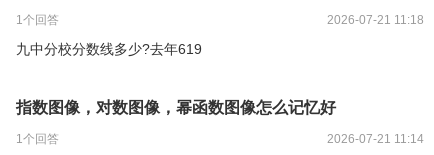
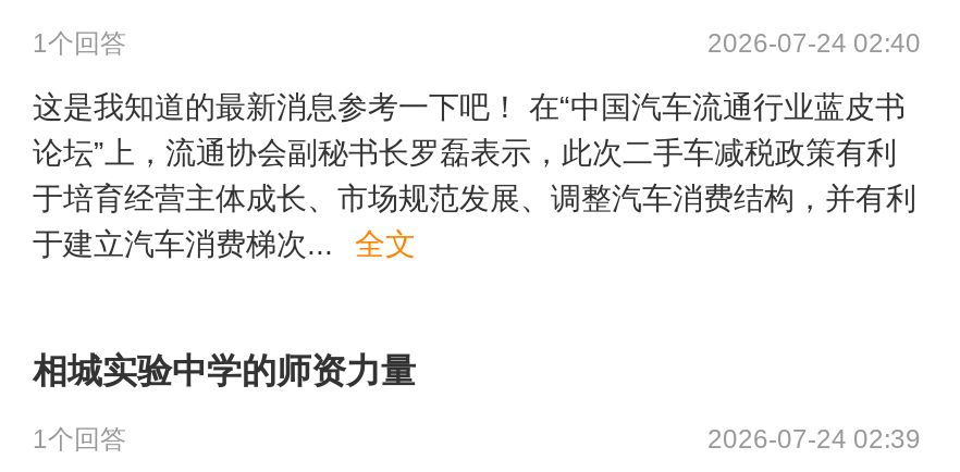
- 2026-07-21 11:18
+ 2026-07-24 02:40

- 九中分校分数线多少?去年619
+ 这是我知道的最新消息参考一下吧！ 在“中国汽车流通行业蓝皮书
+ 论坛”上，流通协会副秘书长罗磊表示，此次二手车减税政策有利
+ 于培育经营主体成长、市场规范发展、调整汽车消费结构，并有利
+ 于建立汽车消费梯次...
+ 全文

- 指数图像，对数图像，幂函数图像怎么记忆好
+ 相城实验中学的师资力量

- 2026-07-21 11:14
+ 2026-07-24 02:39
